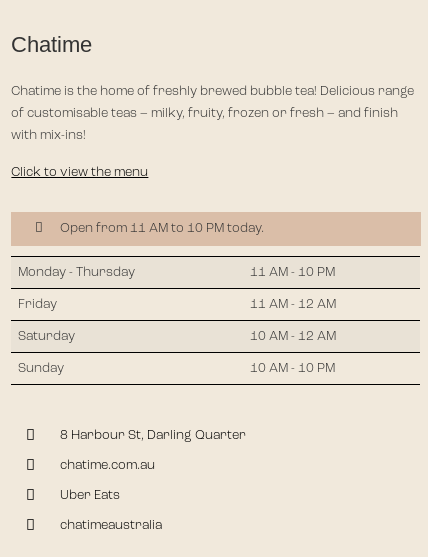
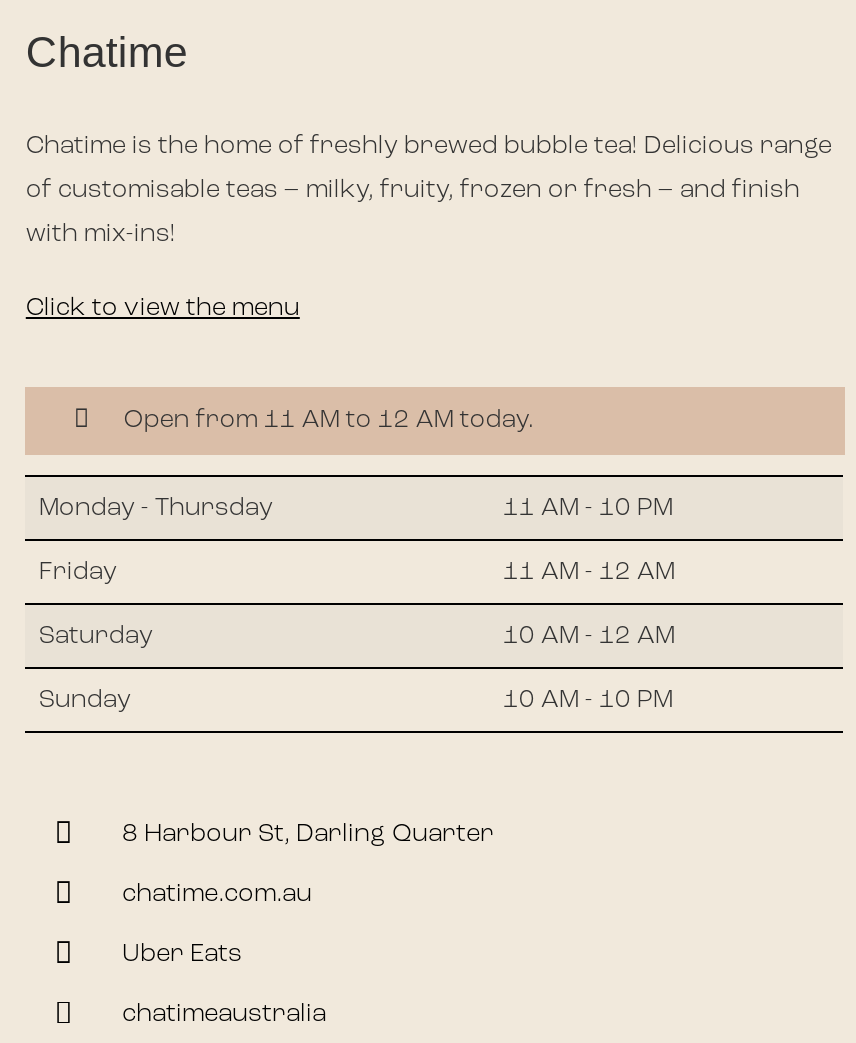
- Open from 11 AM to 10 PM today.
+ Open from 11 AM to 12 AM today.
